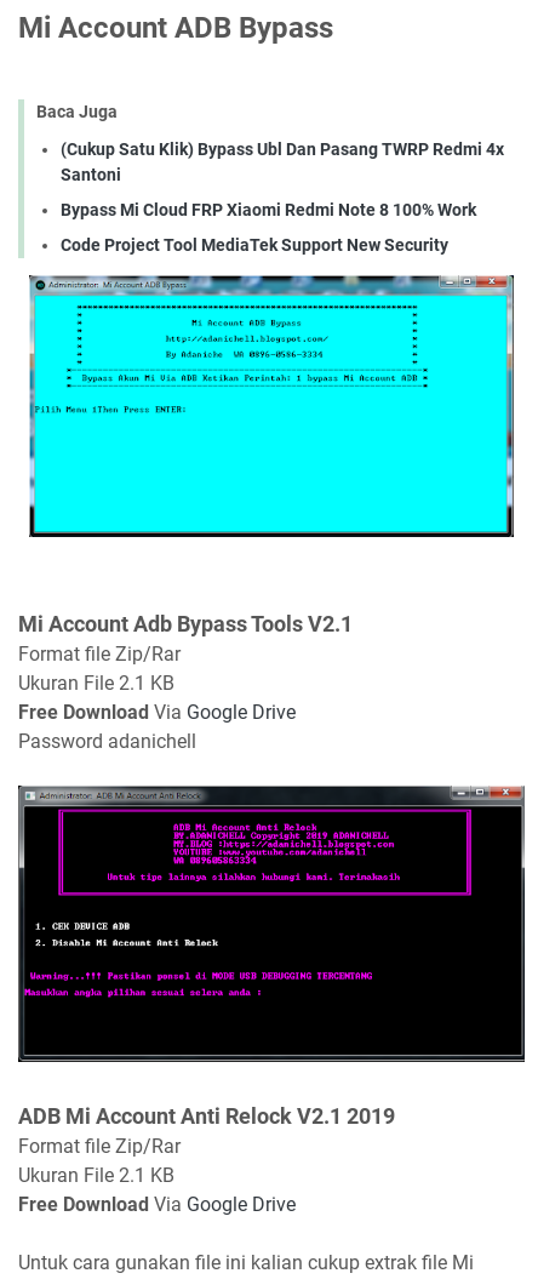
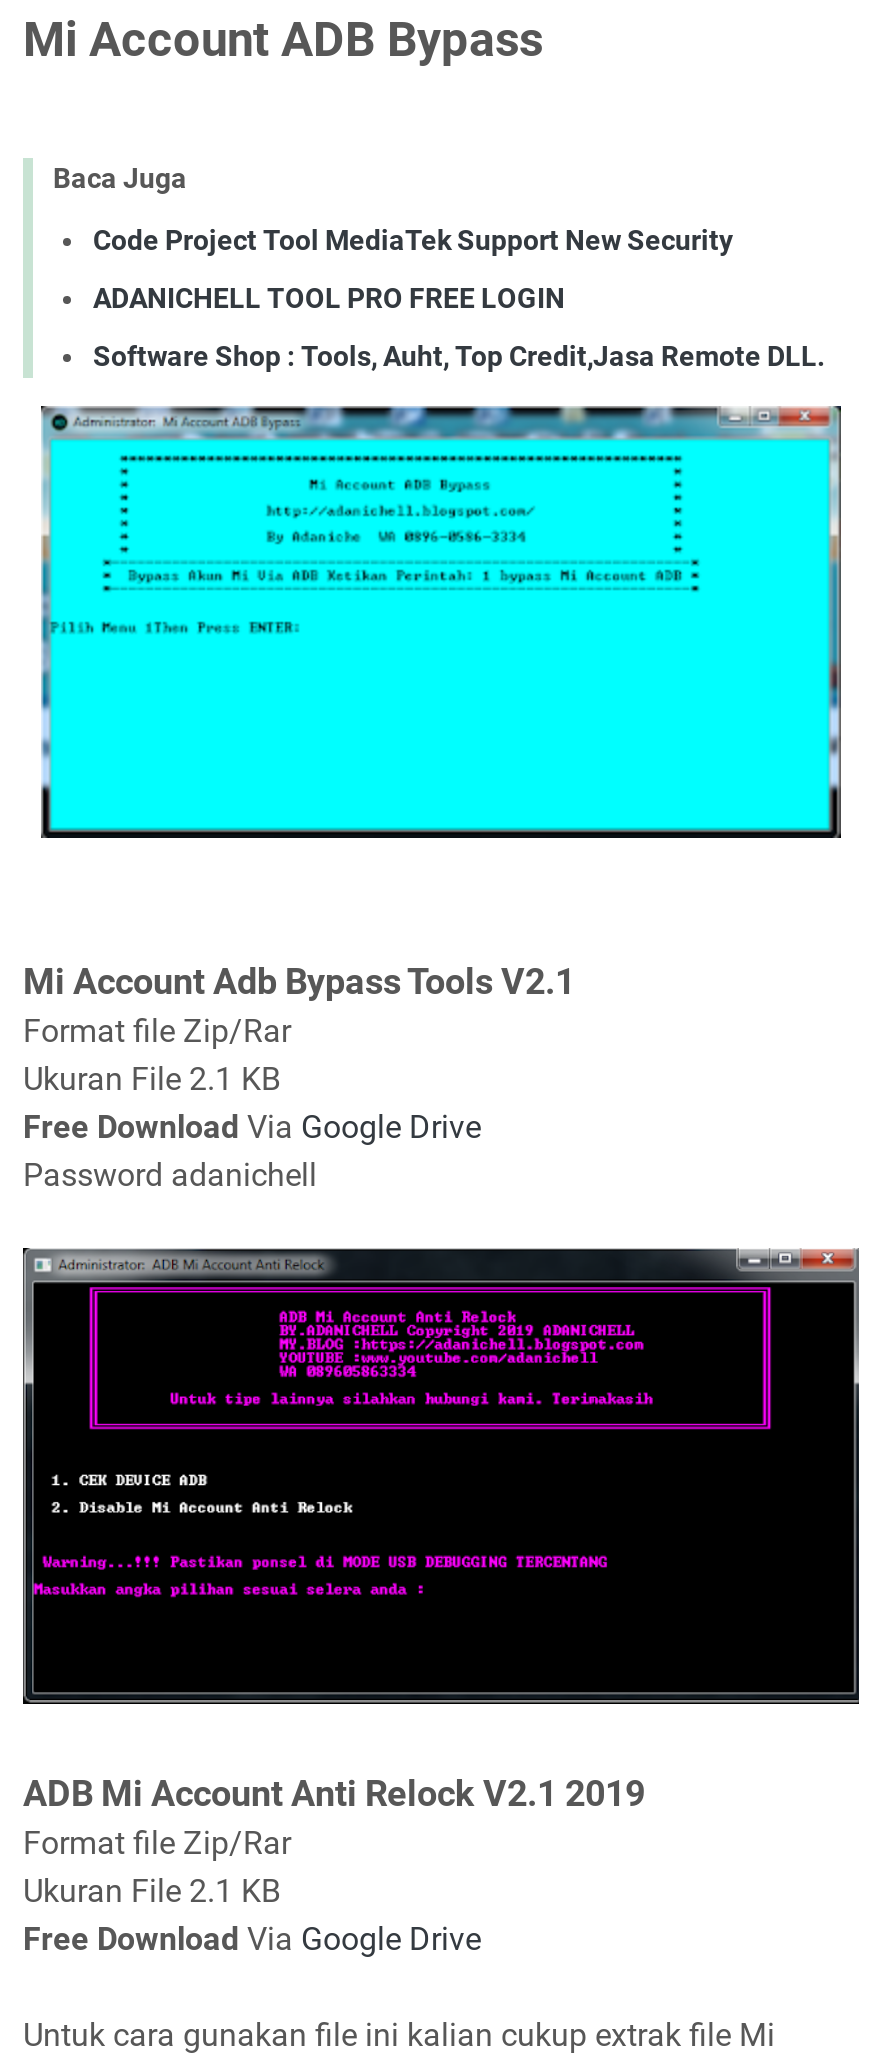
- (Cukup Satu Klik) Bypass Ubl Dan Pasang TWRP Redmi 4x
- Santoni
- Bypass Mi Cloud FRP Xiaomi Redmi Note 8 100% Work

moved up: Code Project Tool MediaTek Support New Security

+ ADANICHELL TOOL PRO FREE LOGIN
+ Software Shop : Tools, Auht, Top Credit,Jasa Remote DLL.
